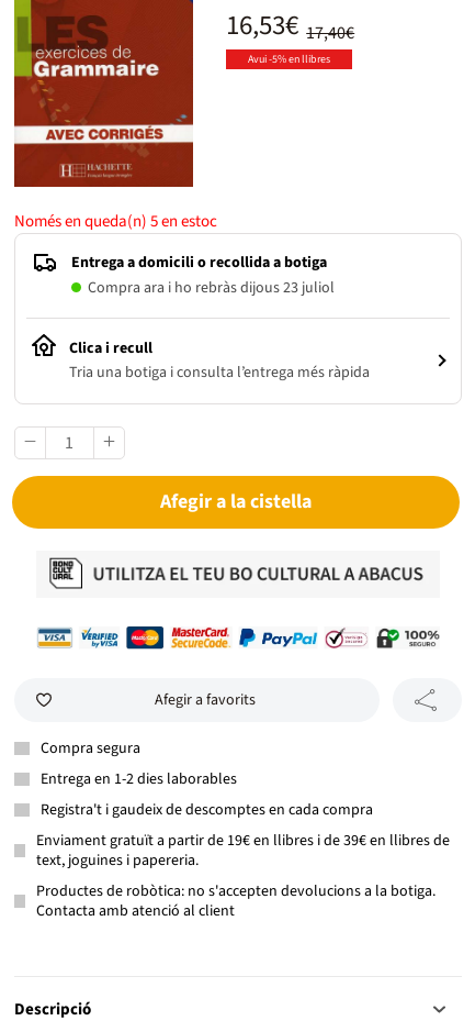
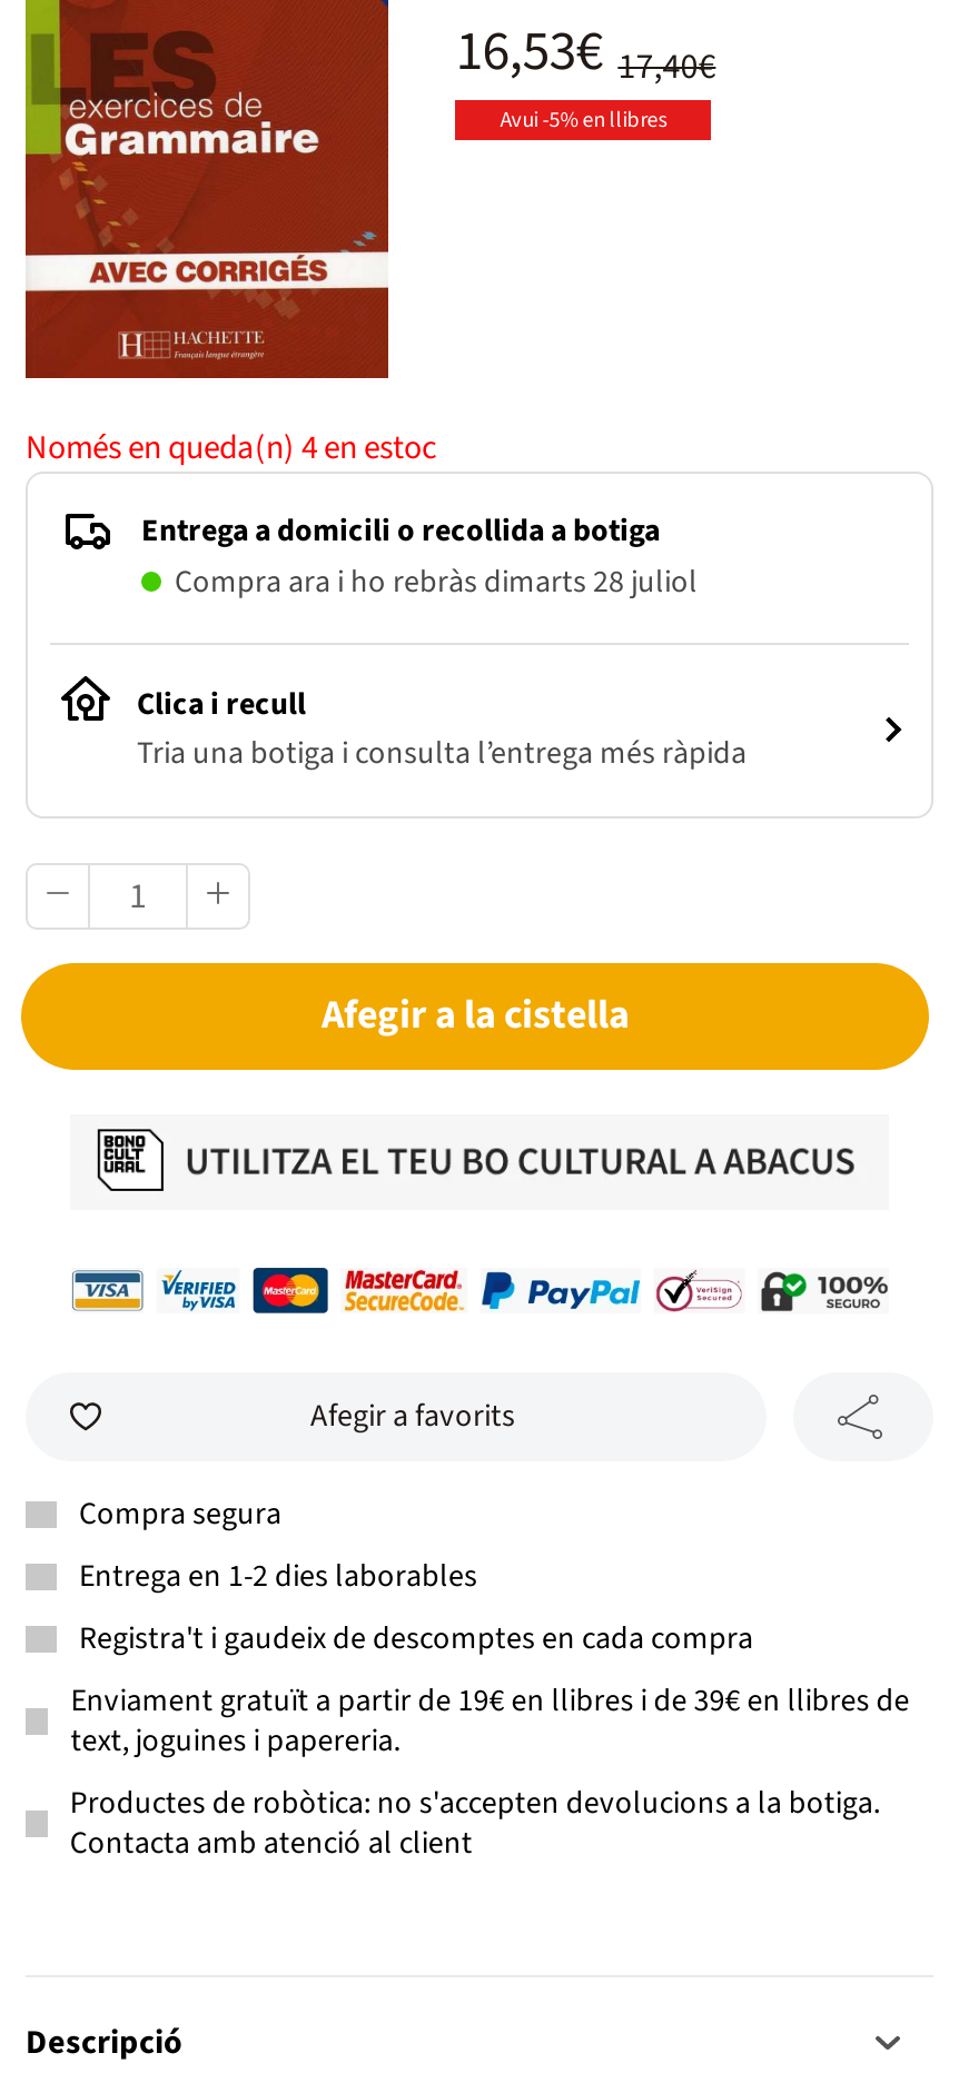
- Només en queda(n) 5en estoc
+ Només en queda(n) 4en estoc

- Compra ara i ho rebràs dijous 23 juliol
+ Compra ara i ho rebràs dimarts 28 juliol
